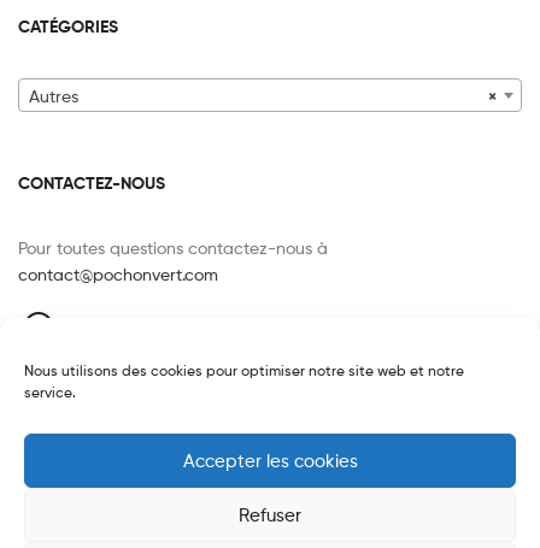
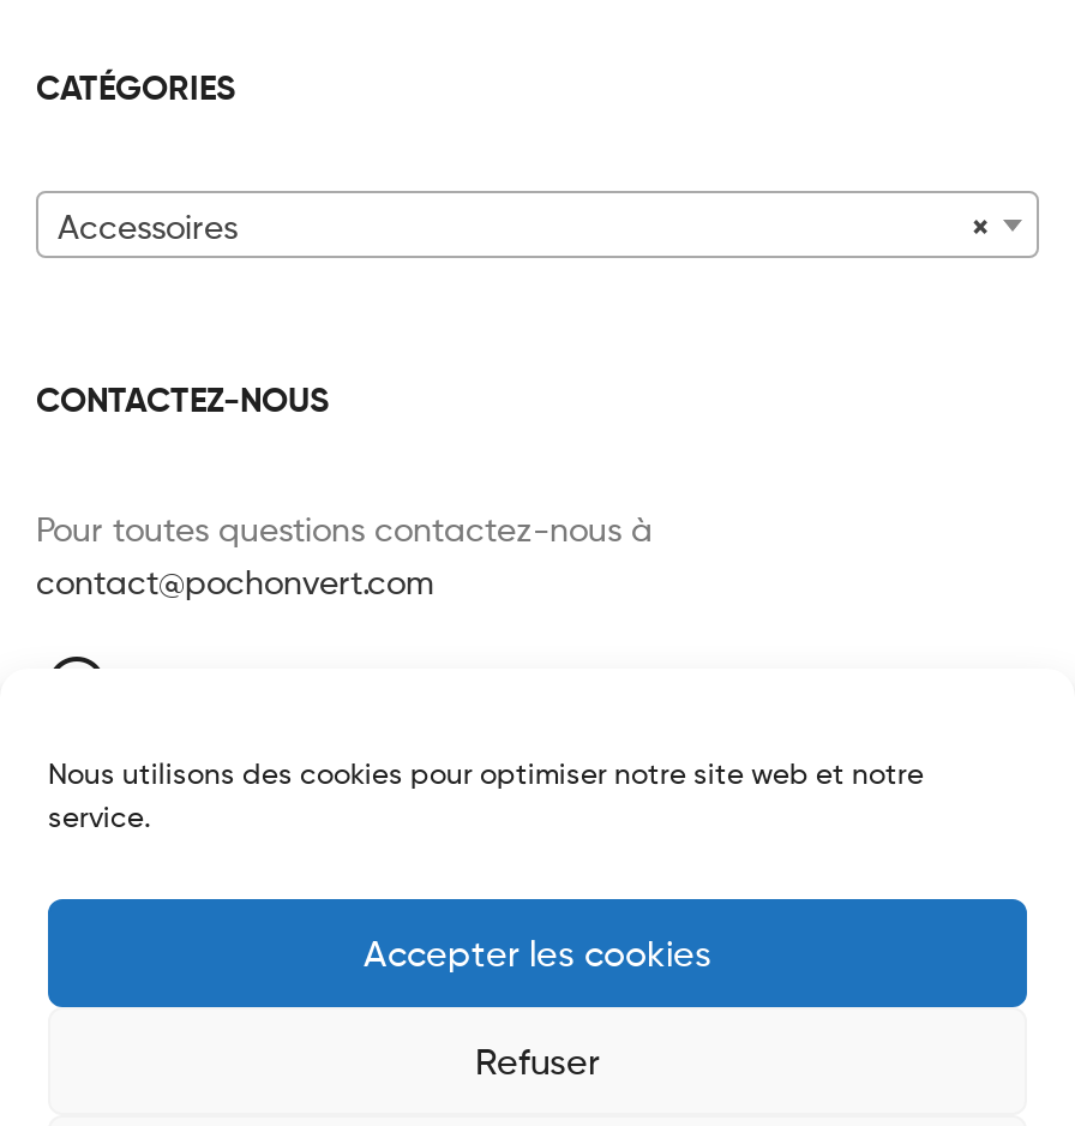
- Autres
+ Accessoires
